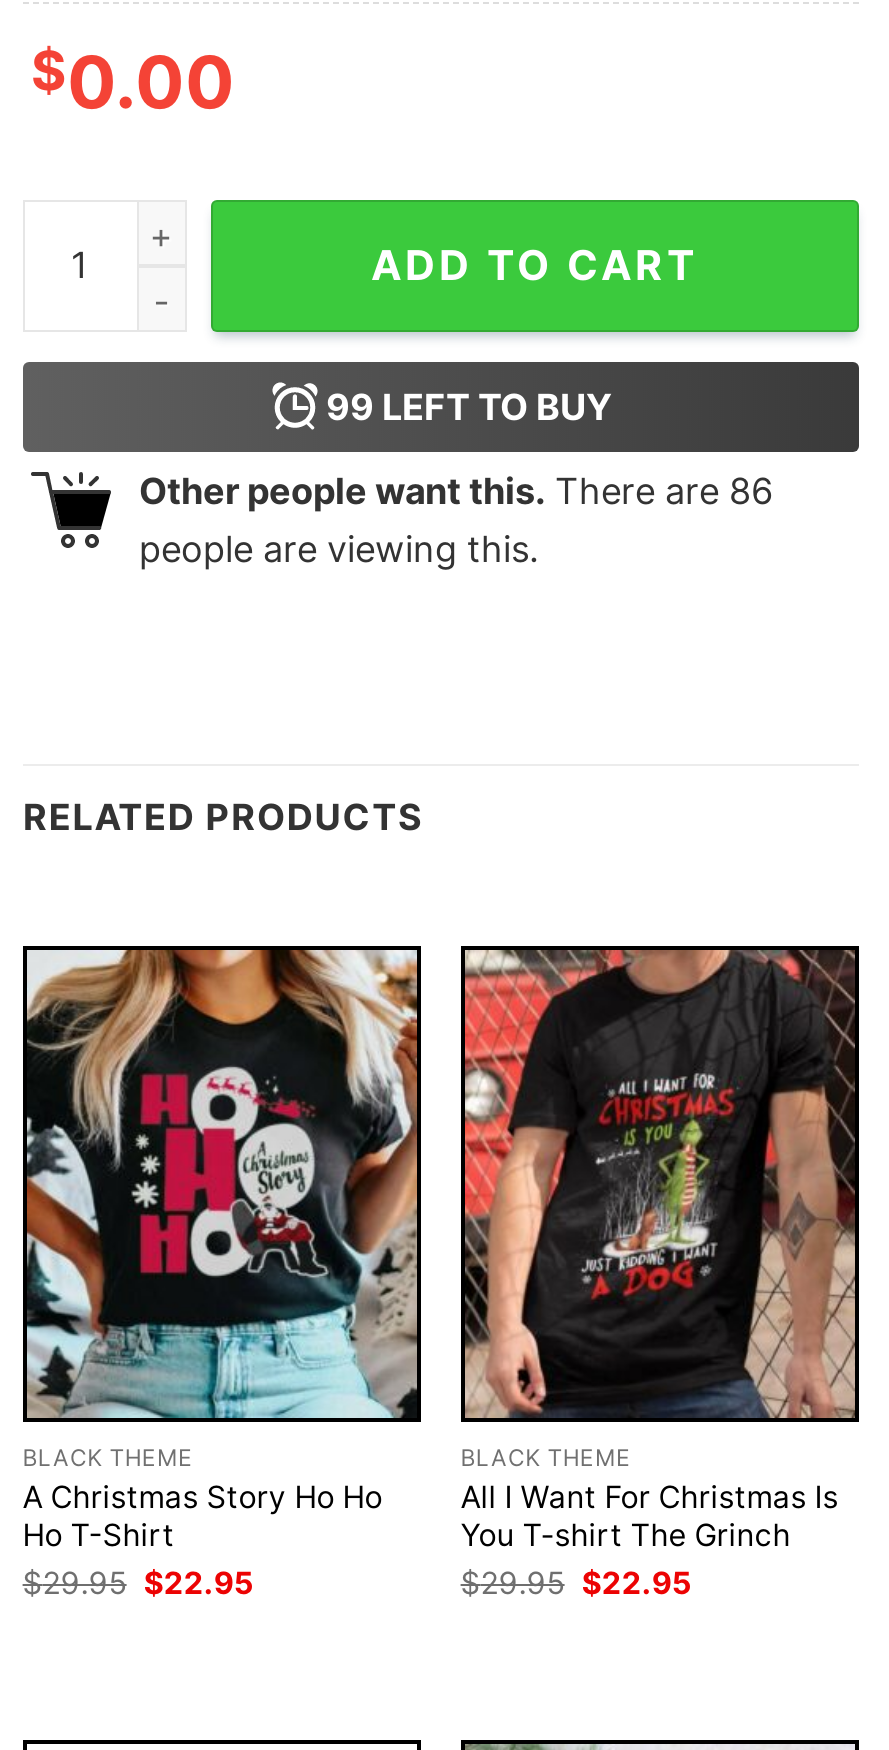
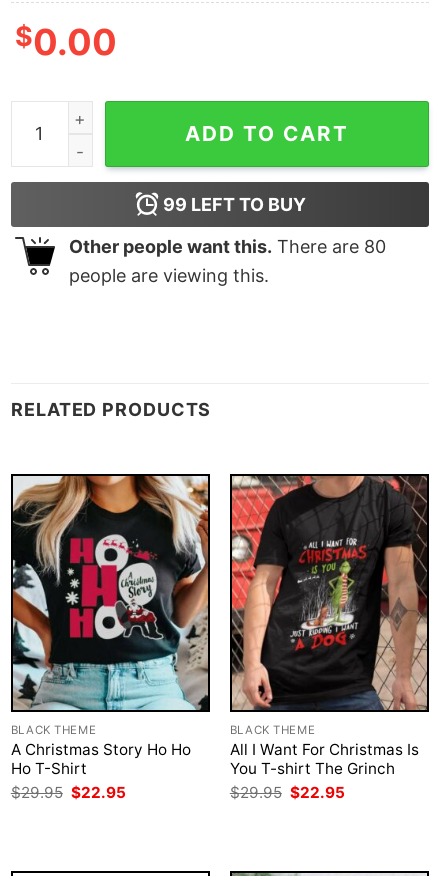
- Other people want this. There are 86
+ Other people want this. There are 80
